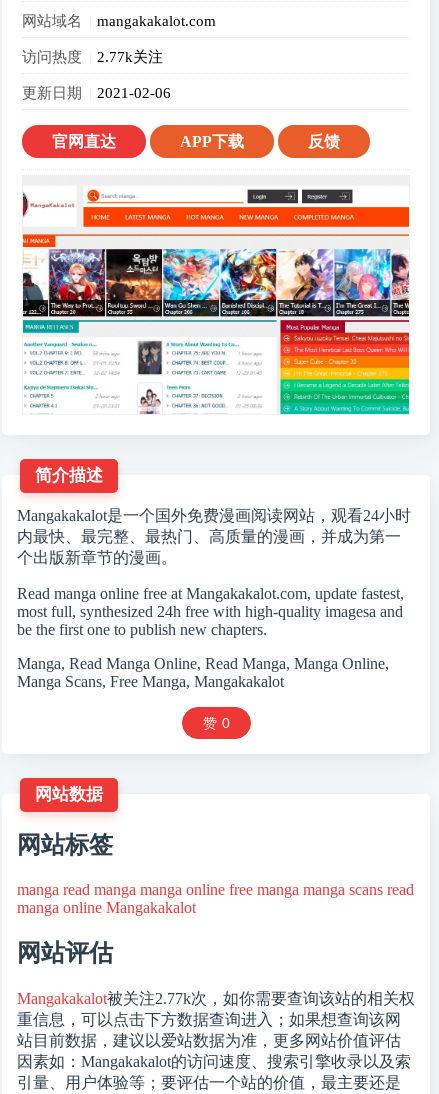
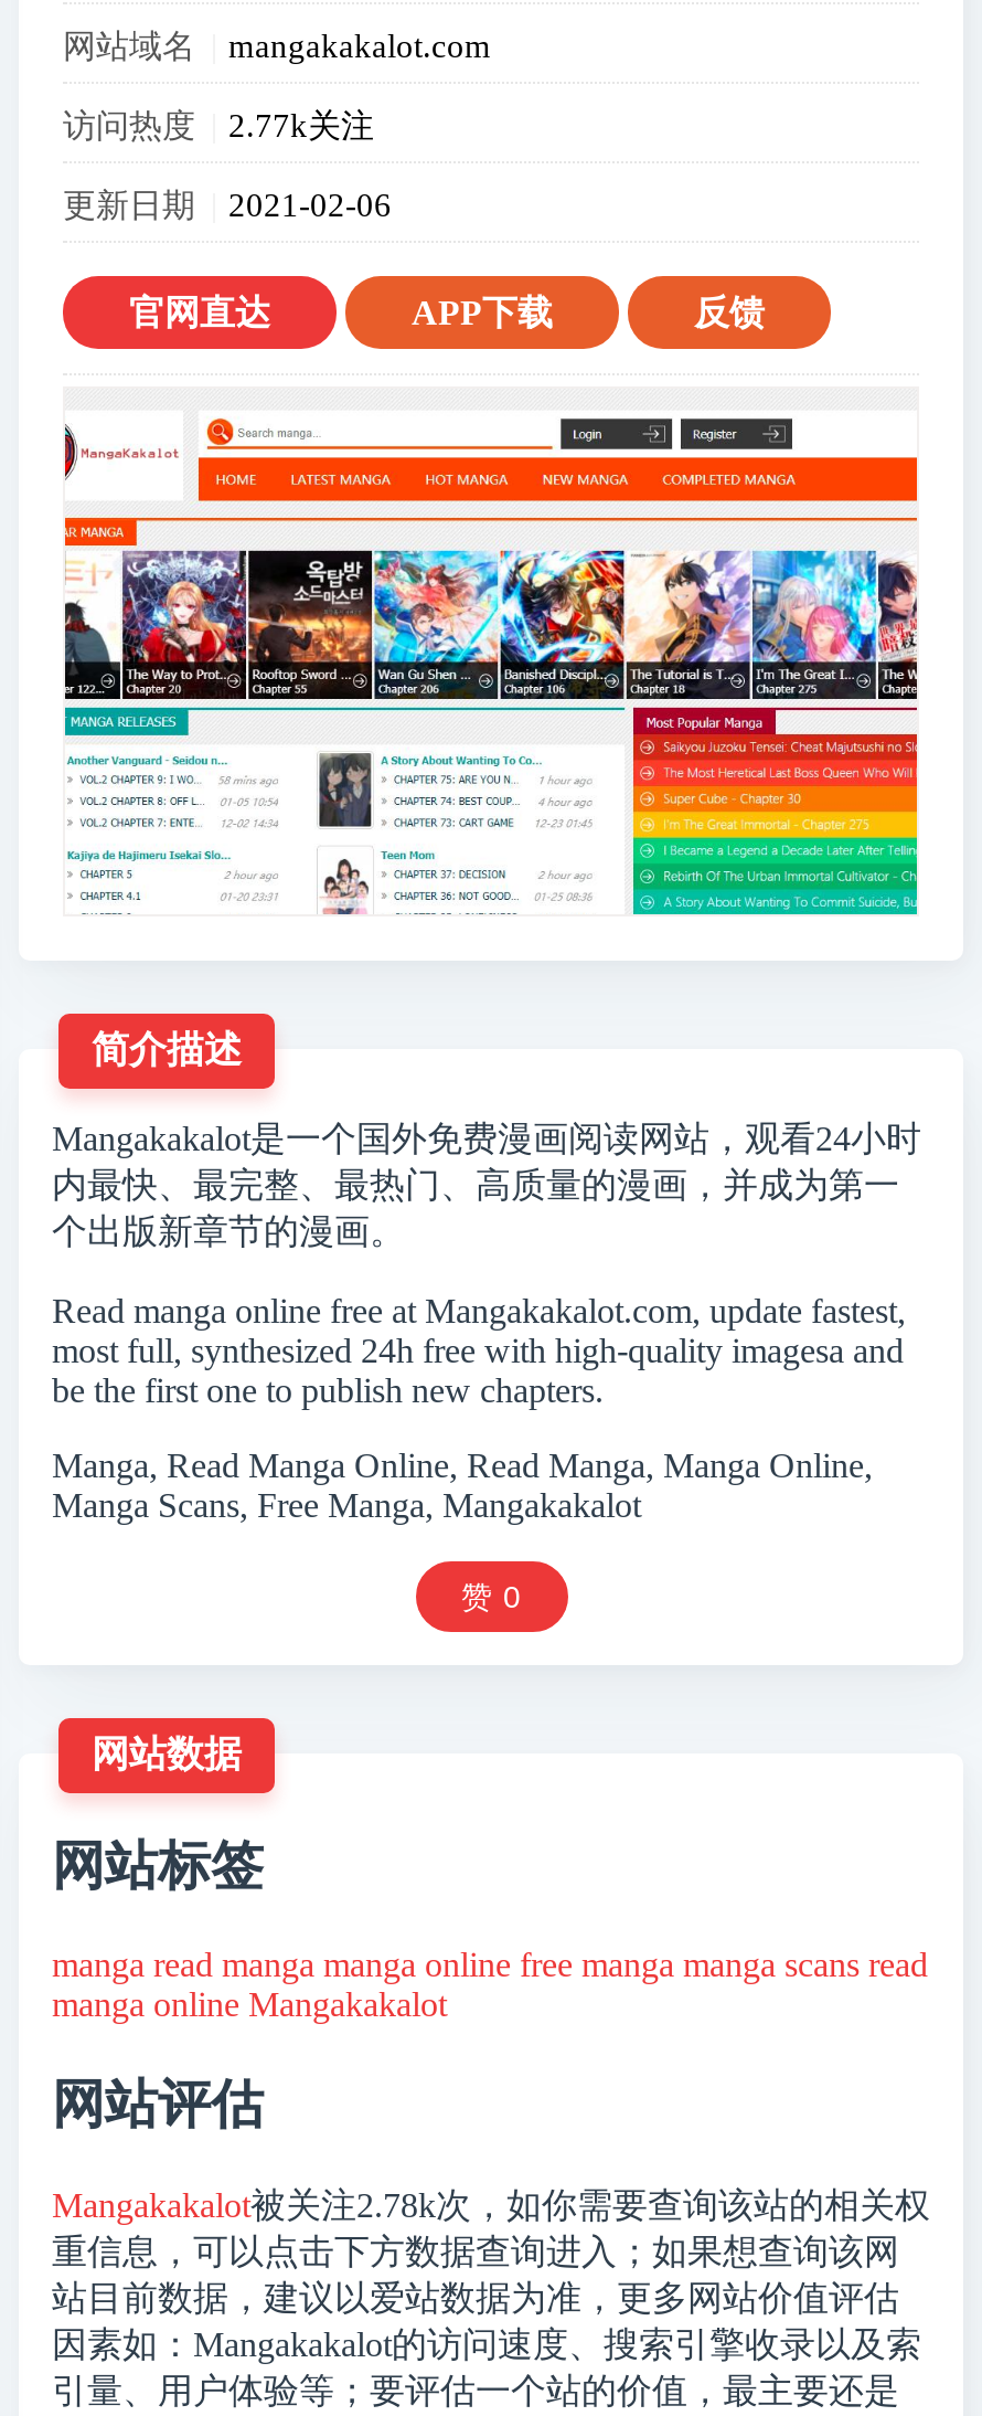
- Mangakakalot被关注2.77k次，如你需要查询该站的相关权
+ Mangakakalot被关注2.78k次，如你需要查询该站的相关权
